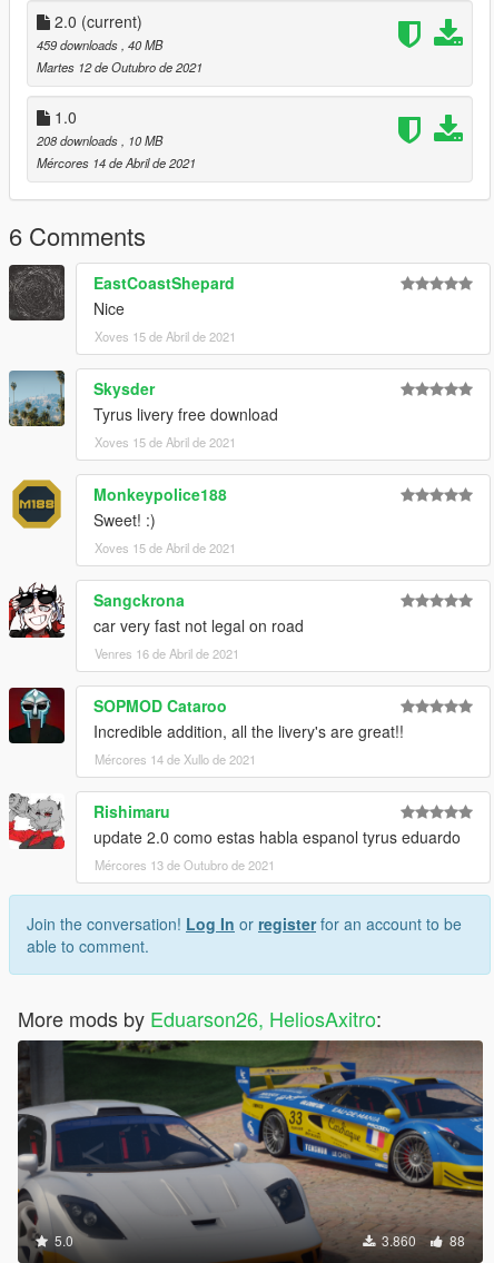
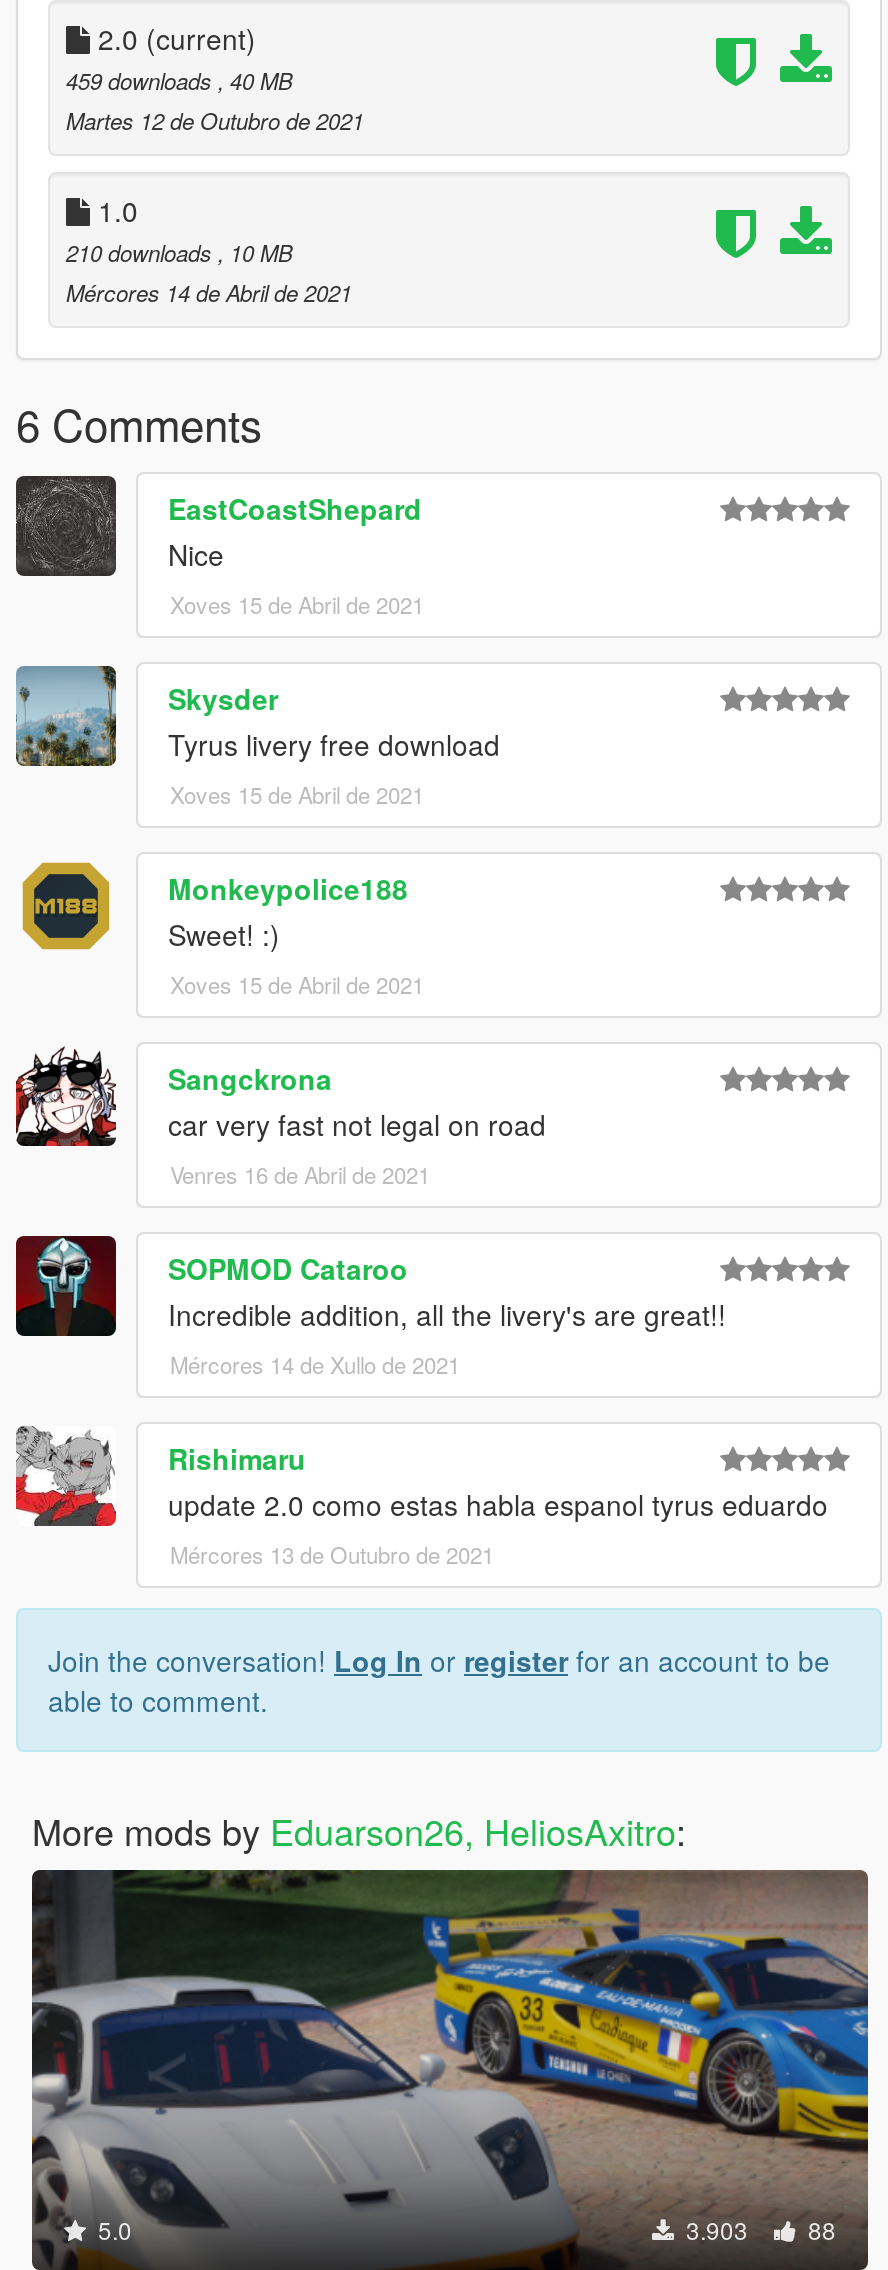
- 208 downloads, 10 MB
+ 210 downloads, 10 MB

- 3.860 88
+ 3.903 88
